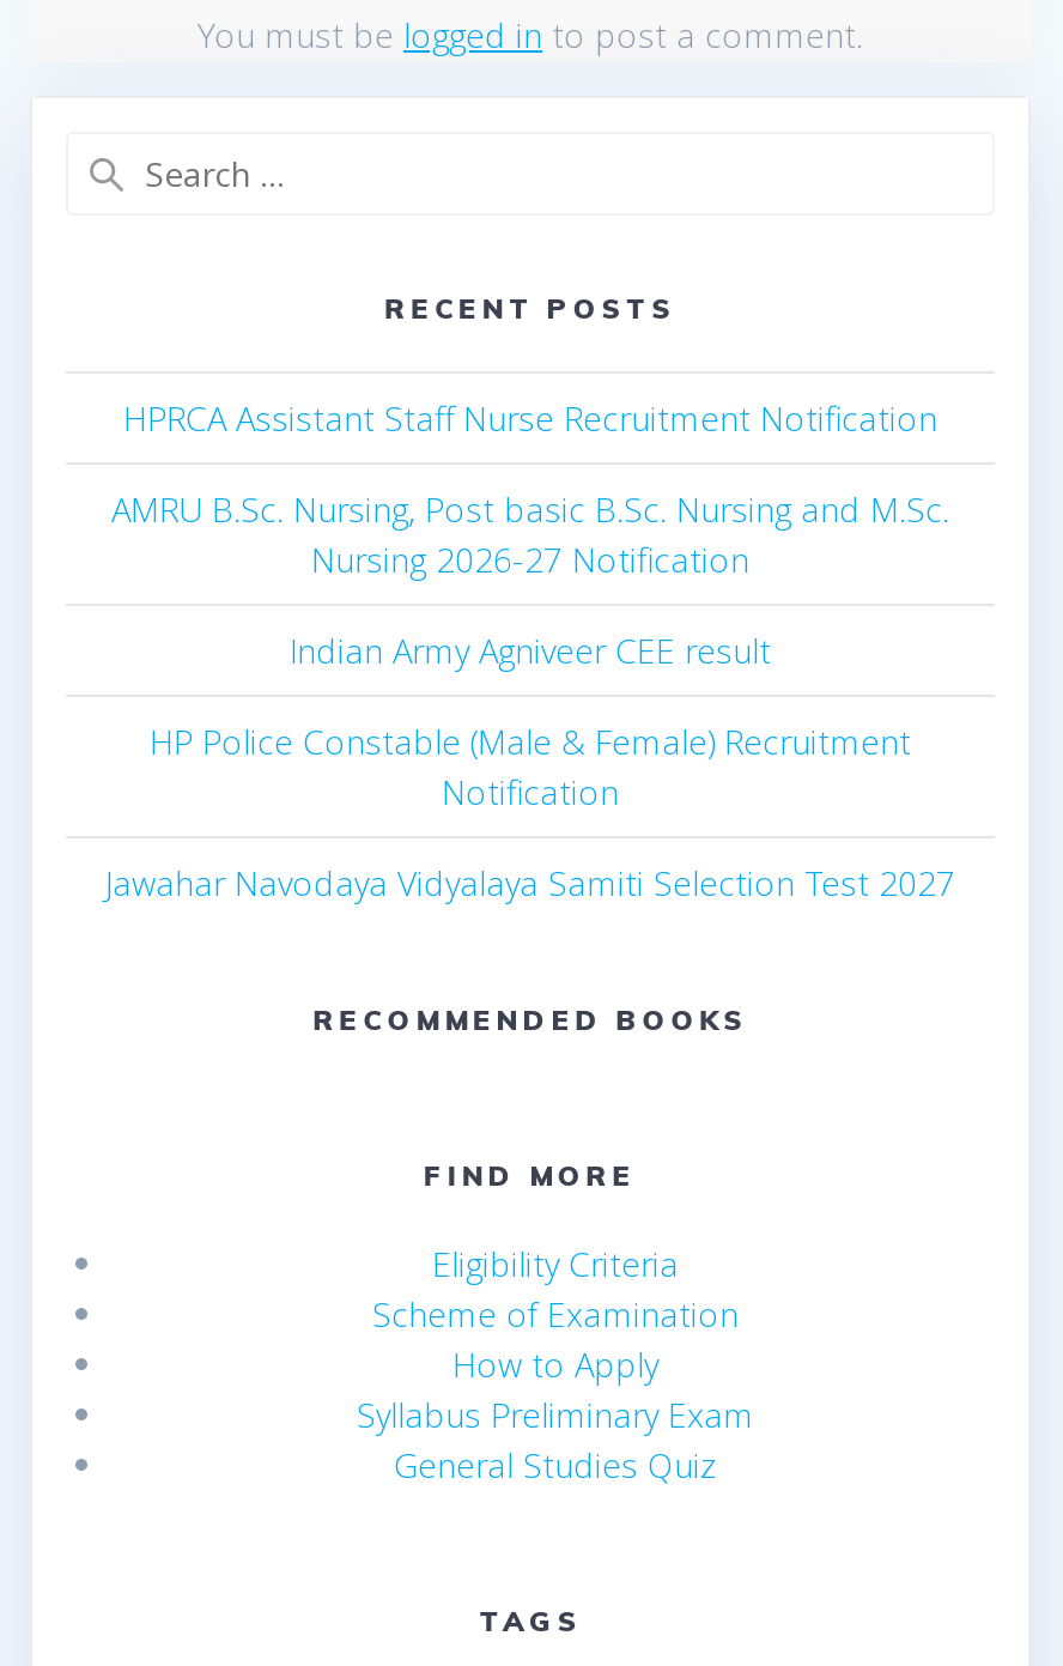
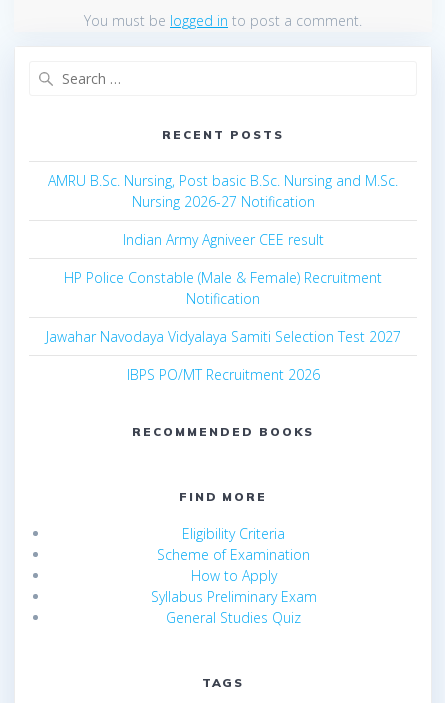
- HPRCA Assistant Staff Nurse Recruitment Notification

moved up: AMRU B.Sc. Nursing, Post basic B.Sc. Nursing and M.Sc. | Nursing 2026-27 Notification | Indian Army Agniveer CEE result | HP Police Constable (Male & Female) Recruitment | Notification | Jawahar Navodaya Vidyalaya Samiti Selection Test 2027

+ IBPS PO/MT Recruitment 2026
